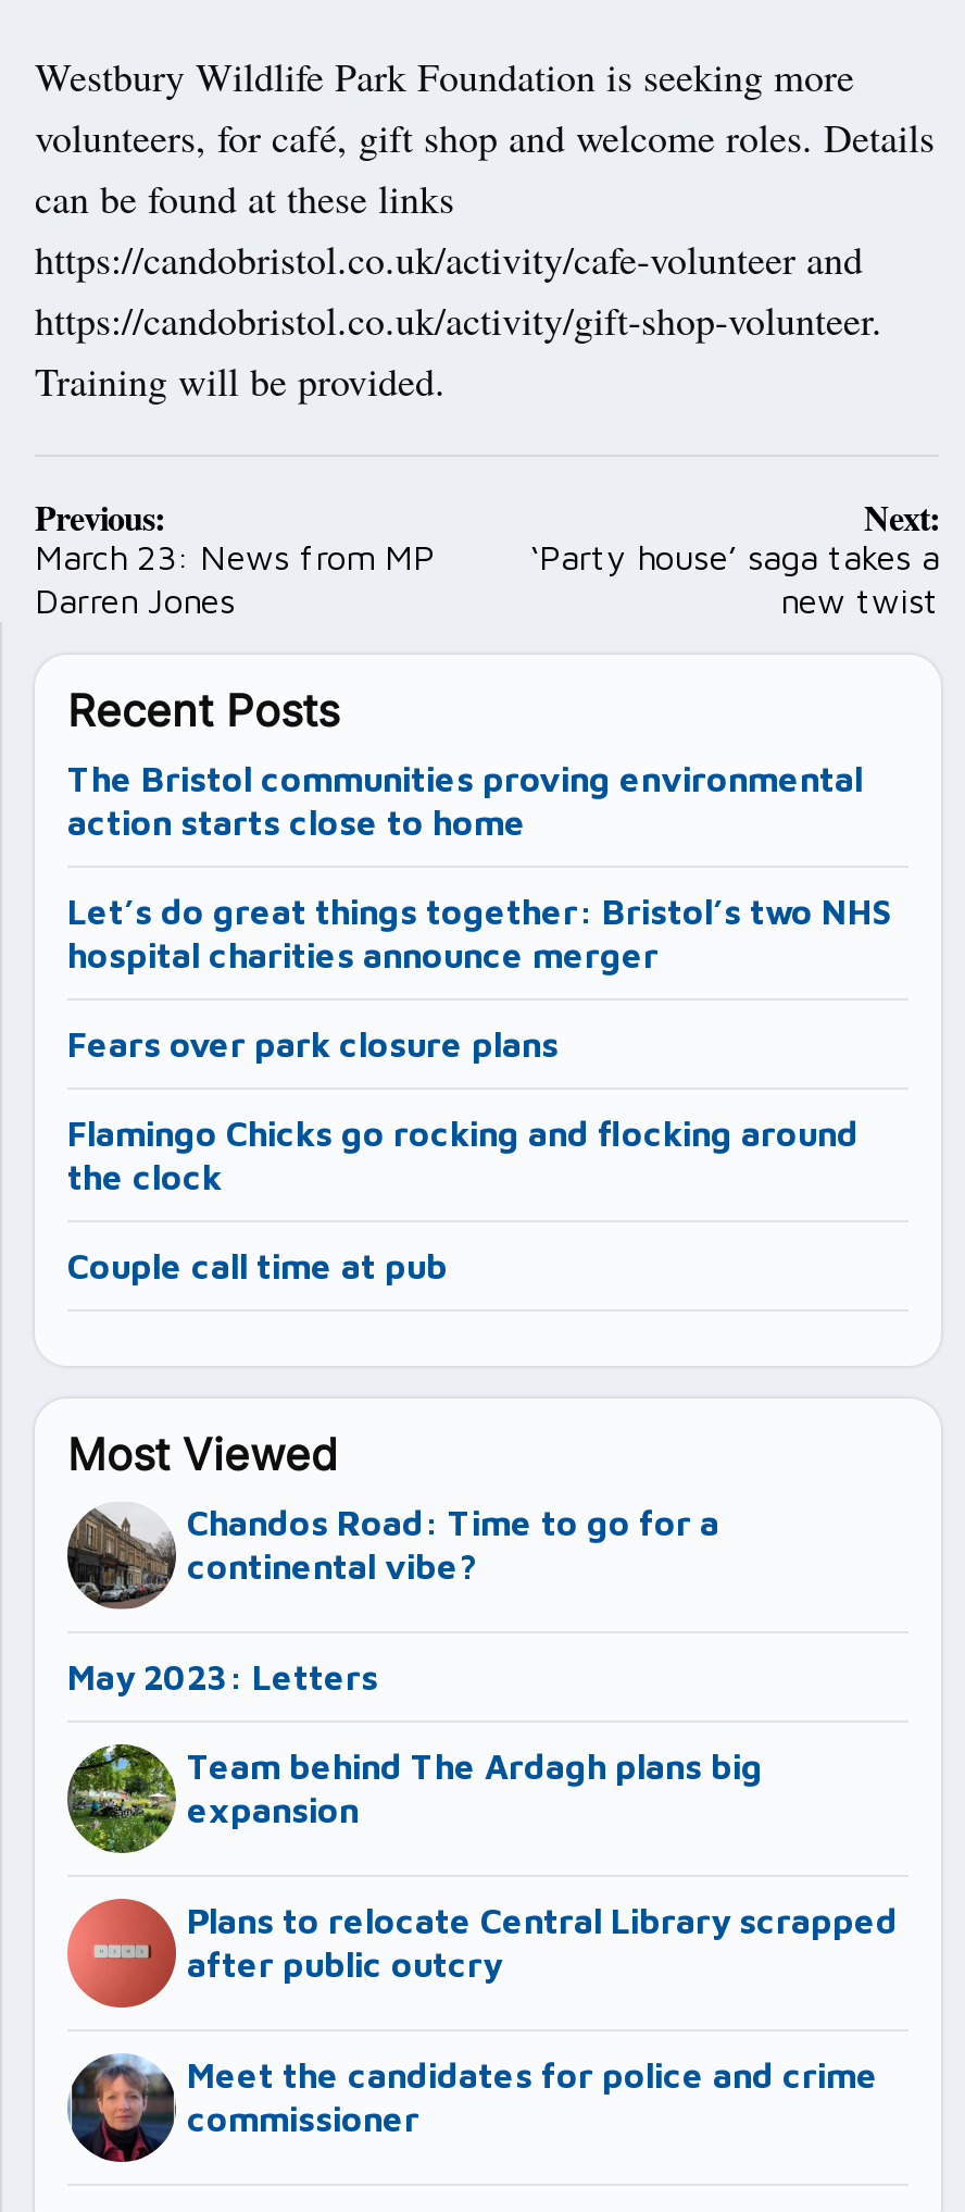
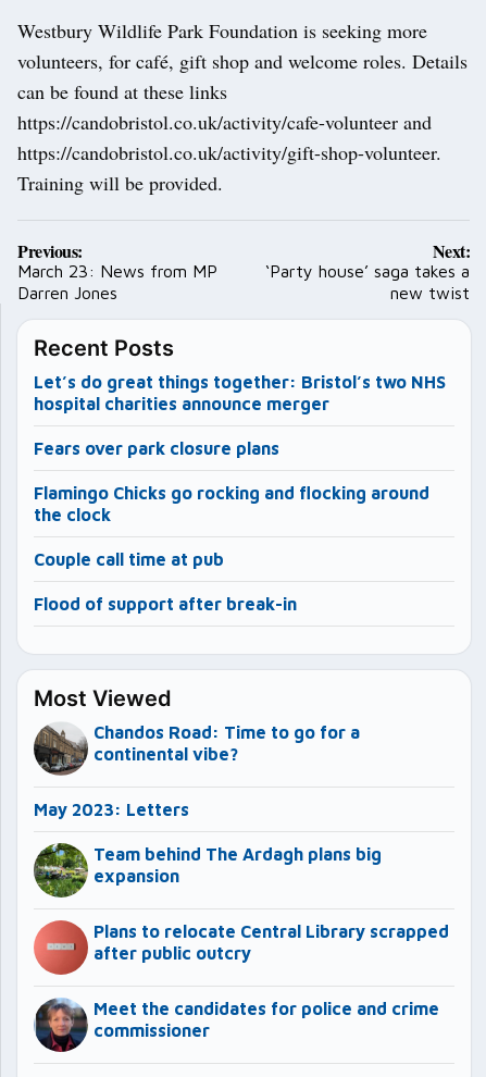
- The Bristol communities proving environmental
- action starts close to home

moved up: Let’s do great things together: Bristol’s two NHS | hospital charities announce merger | Fears over park closure plans | Flamingo Chicks go rocking and flocking around | the clock | Couple call time at pub

+ Flood of support after break-in
